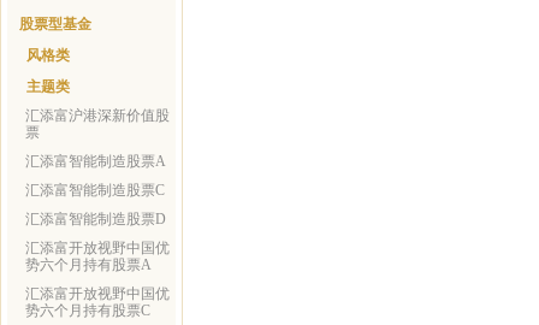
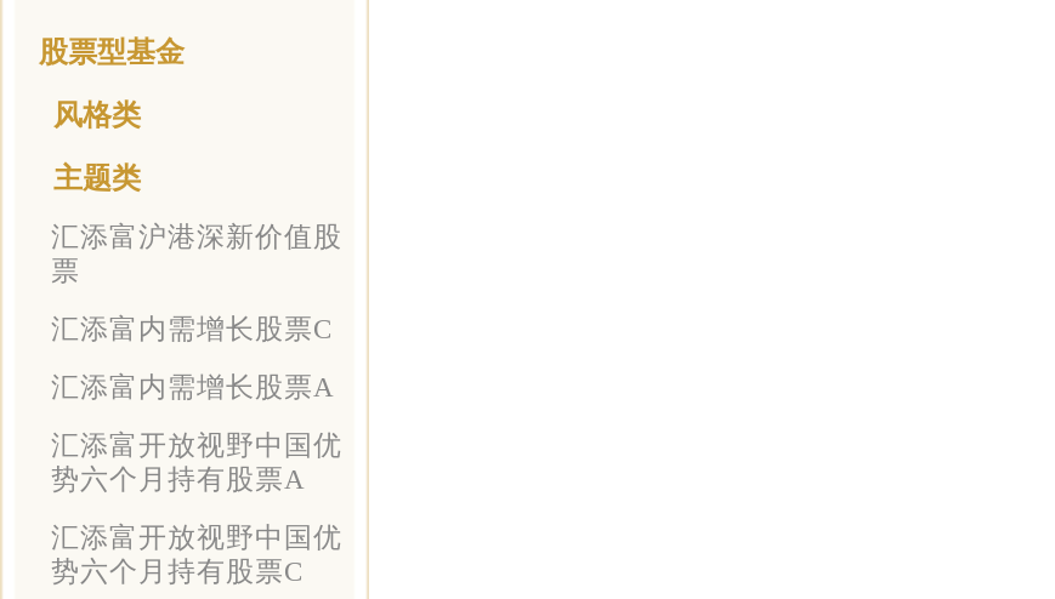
- 汇添富智能制造股票A
- 汇添富智能制造股票C
- 汇添富智能制造股票D
+ 汇添富内需增长股票C
+ 汇添富内需增长股票A
